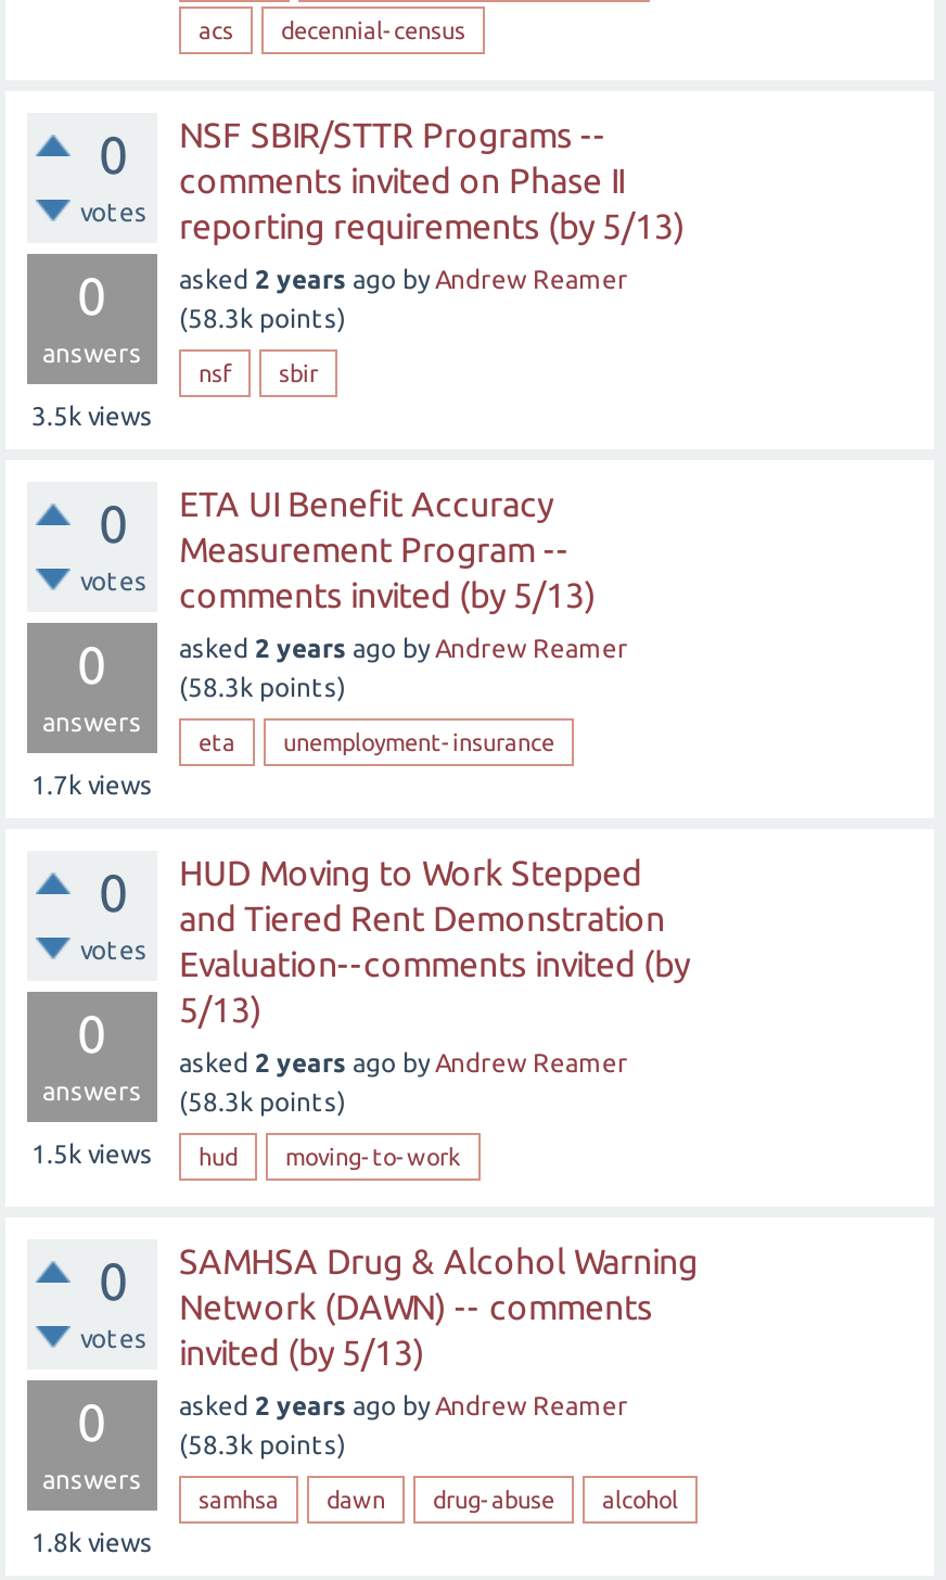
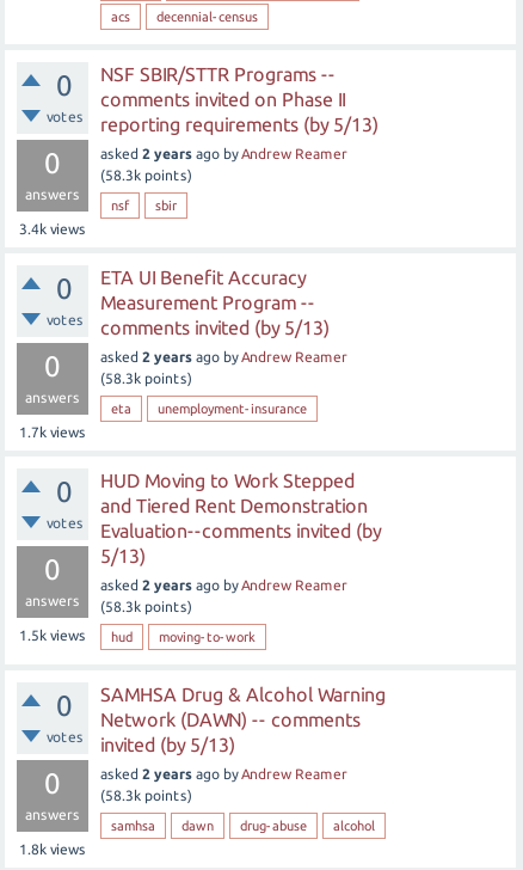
- 3.5k views
+ 3.4k views
